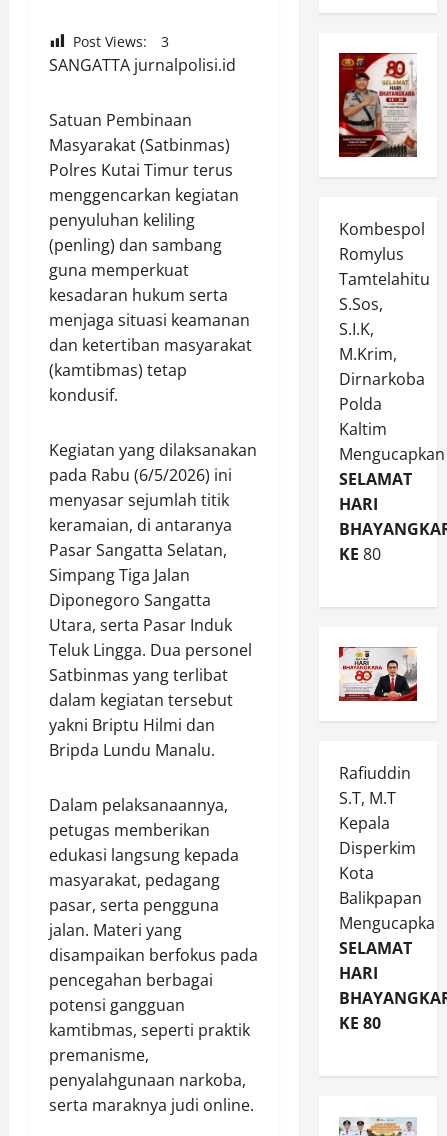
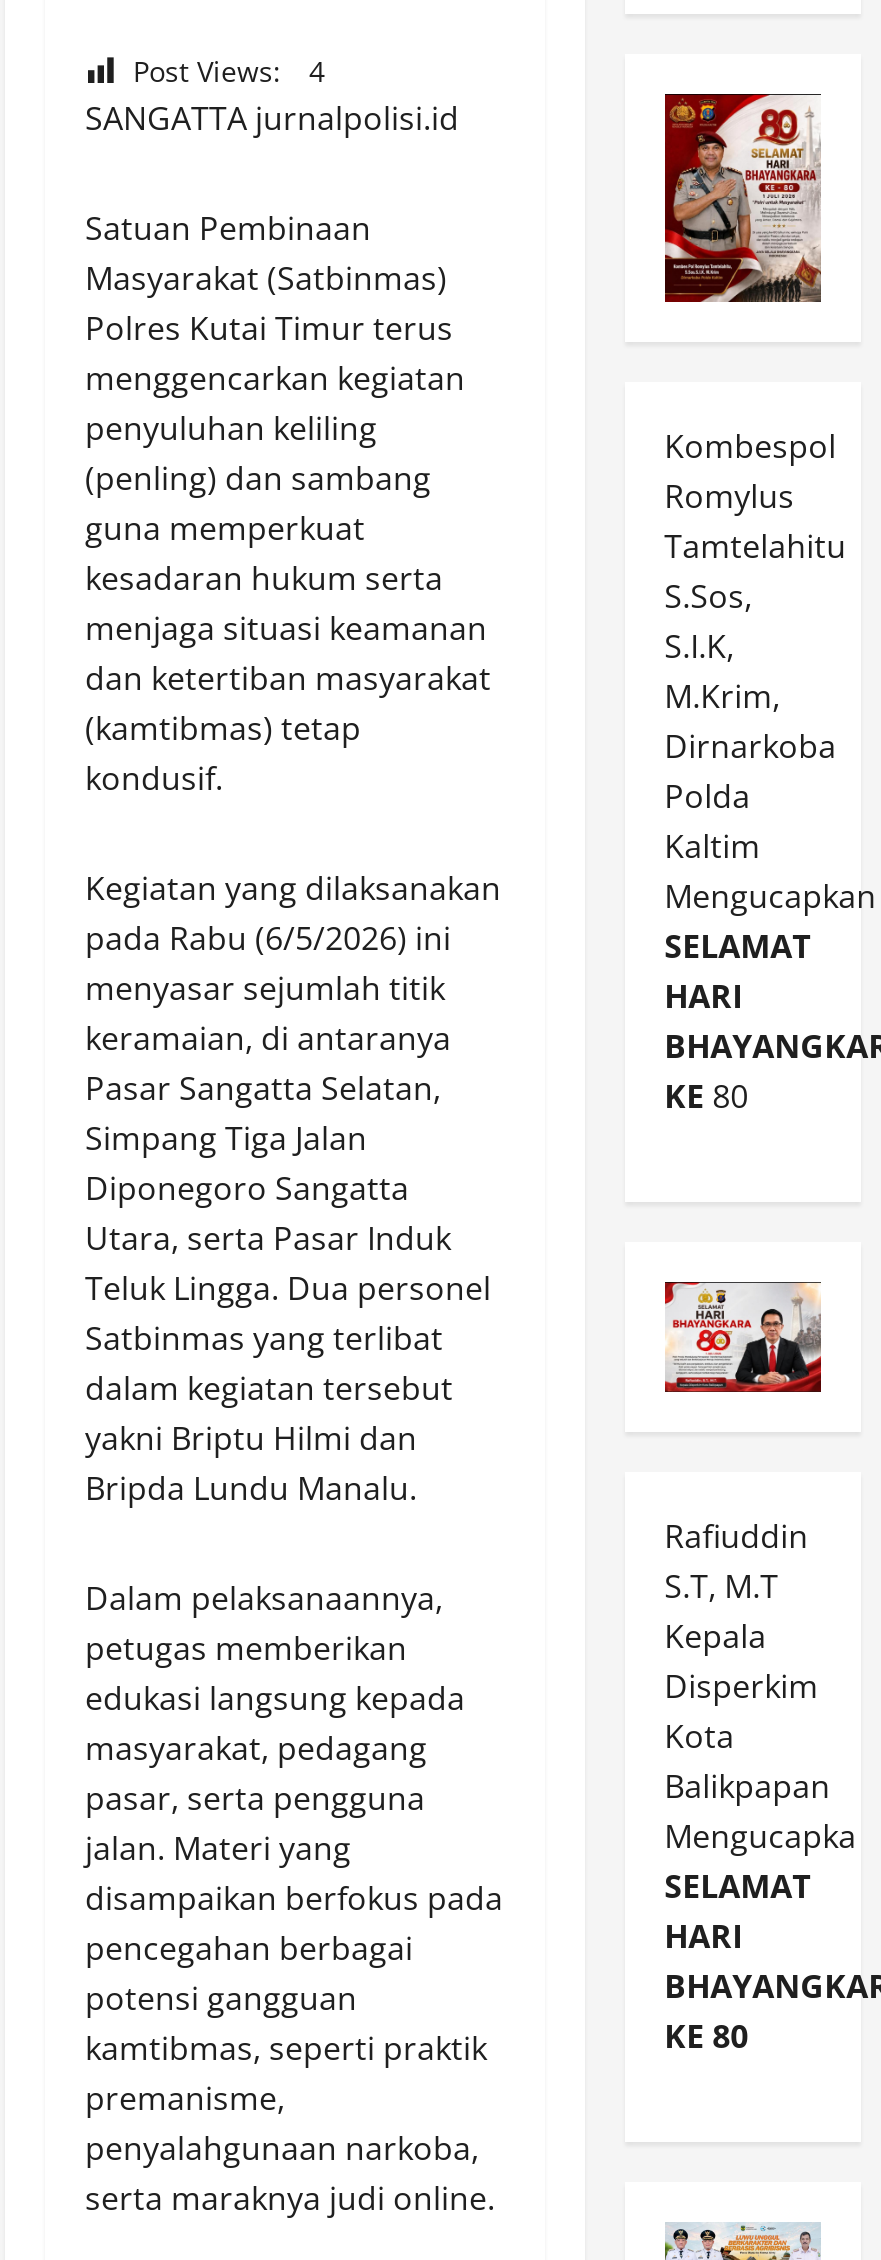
- Post Views: 3
+ Post Views: 4
